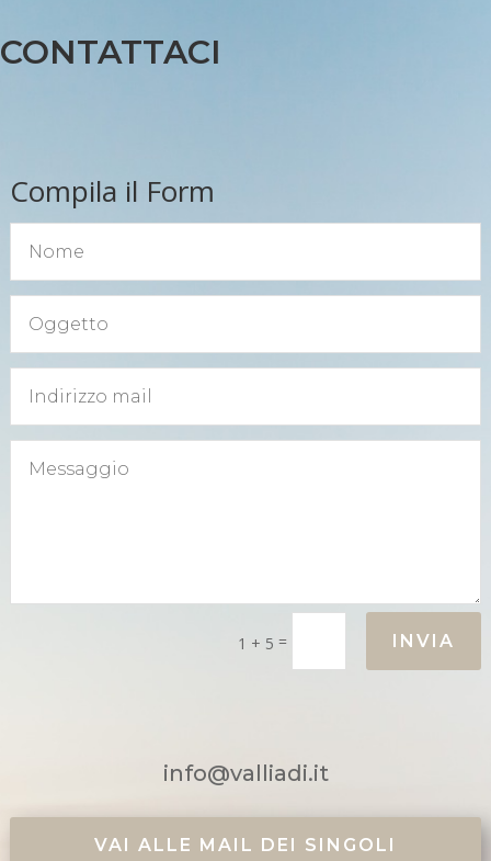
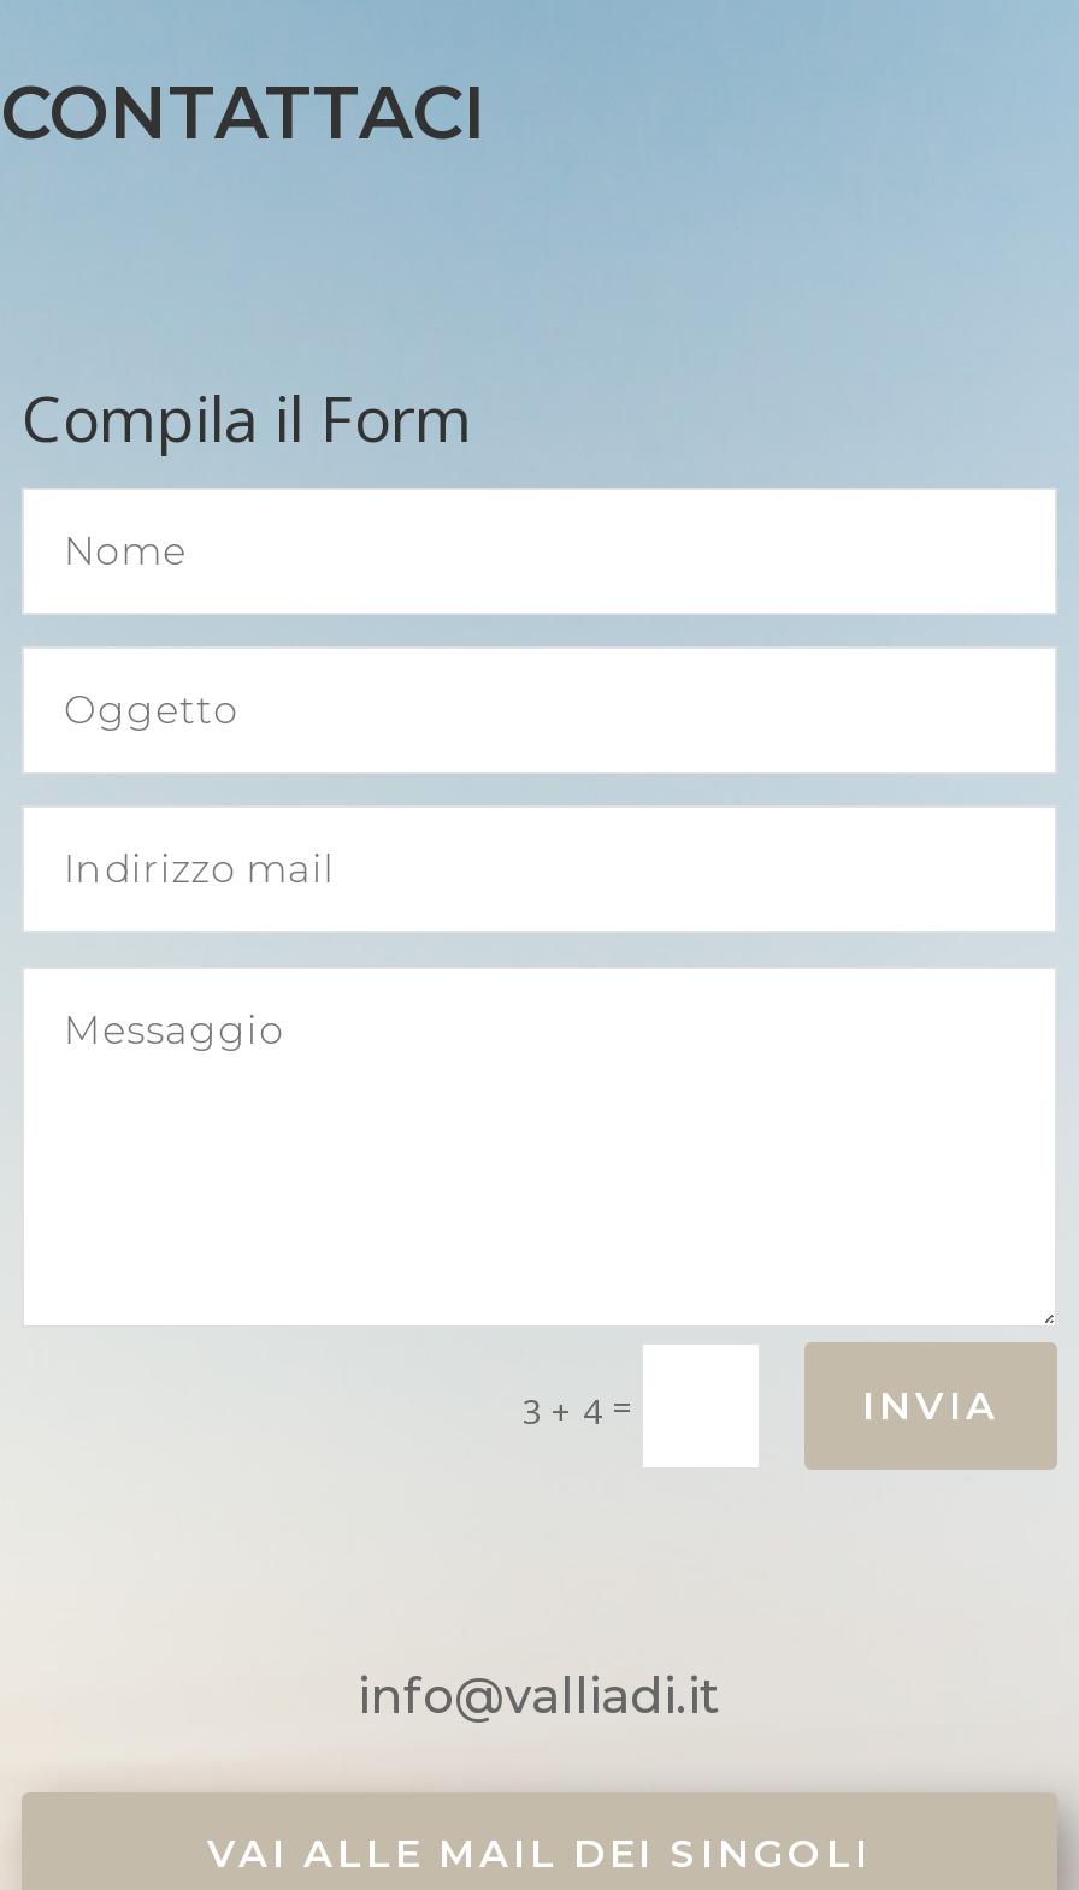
- 1 + 5 =
+ 3 + 4 =
